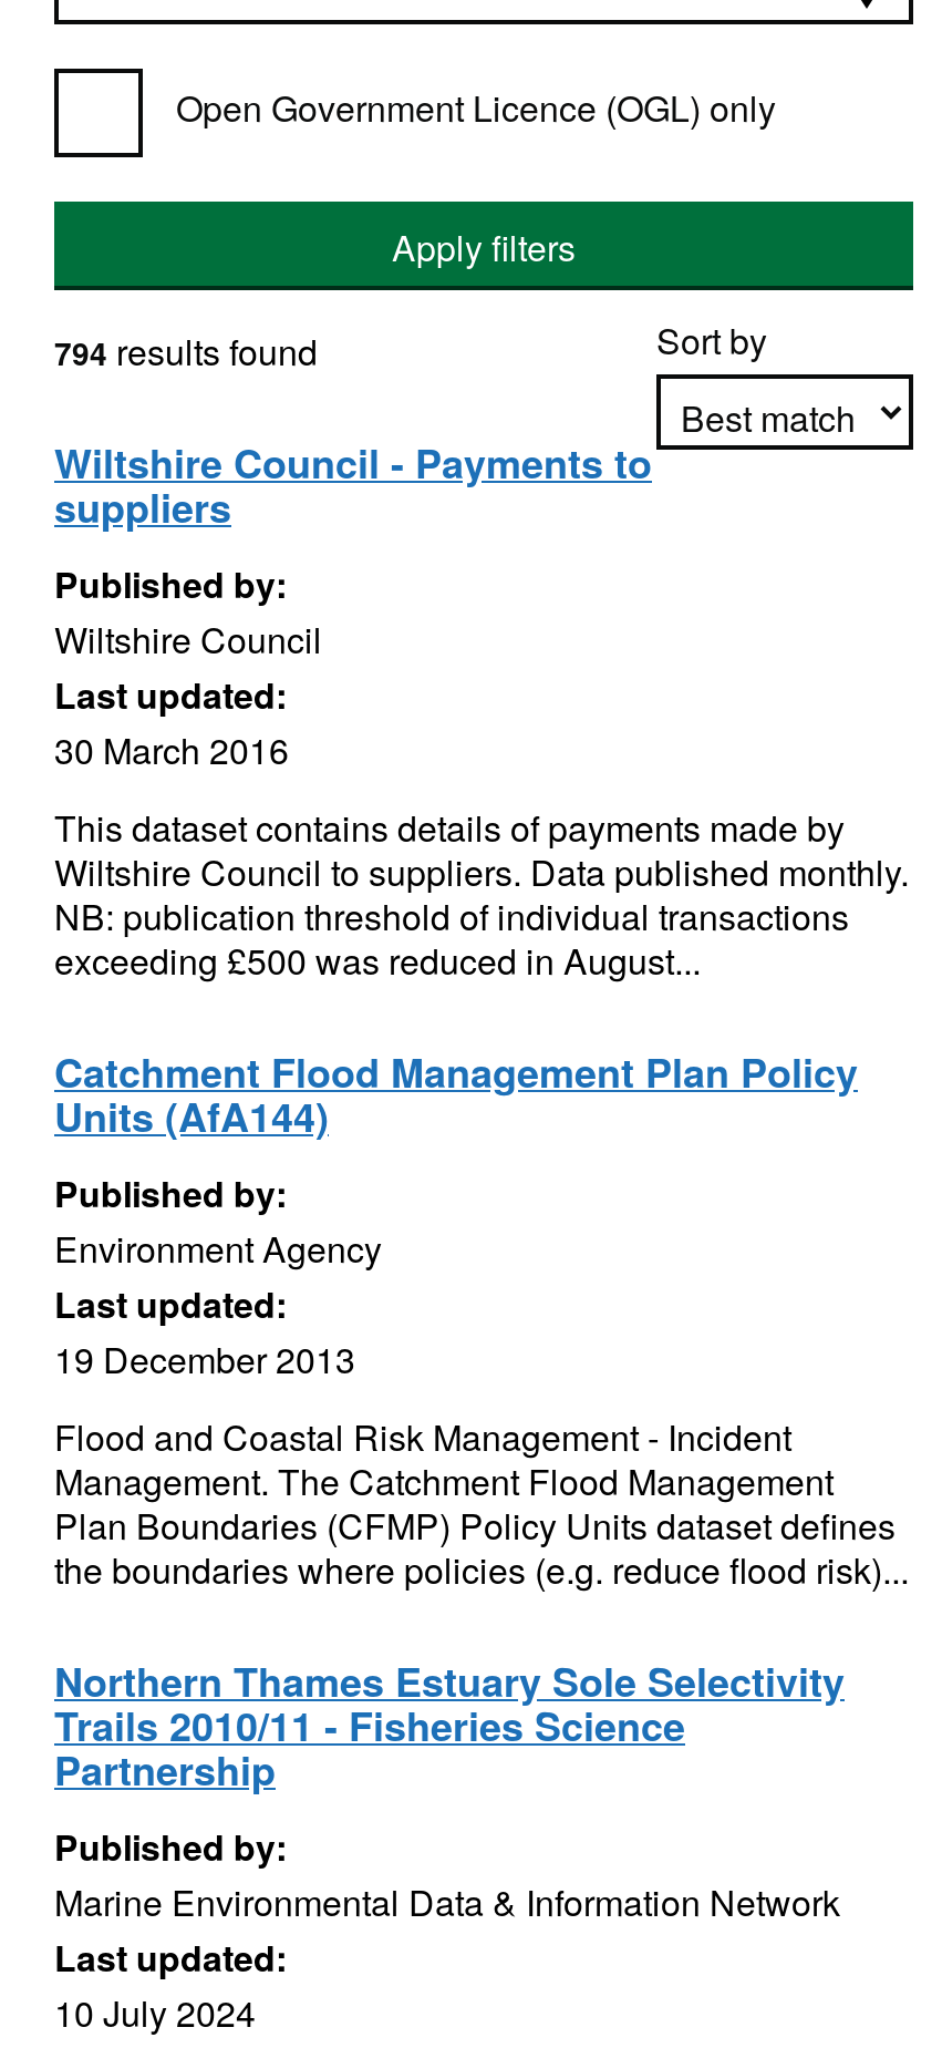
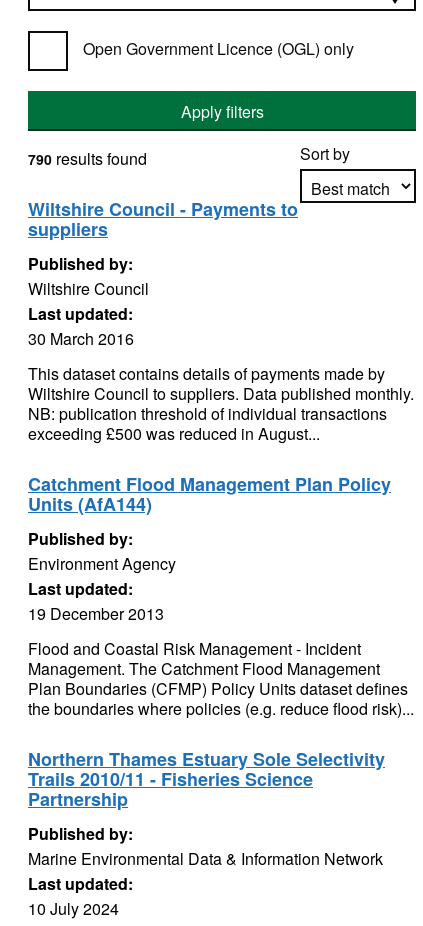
- 794 results found
+ 790 results found
